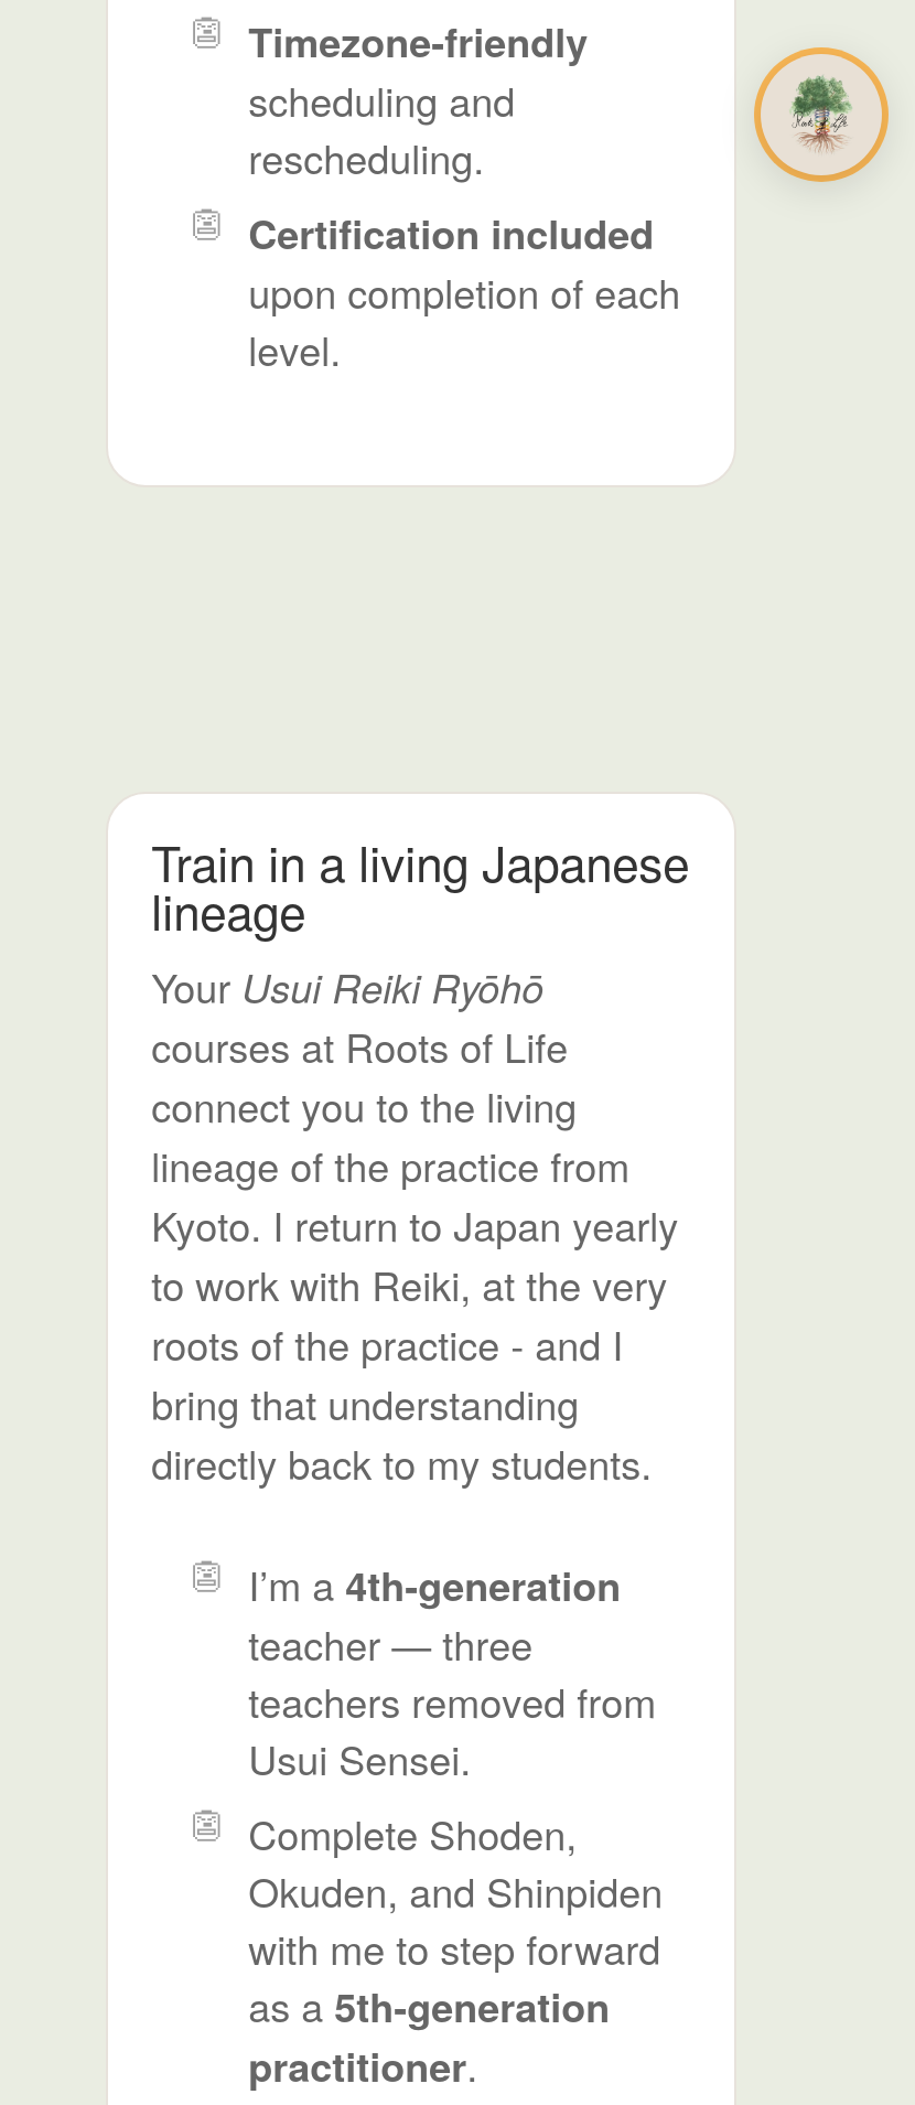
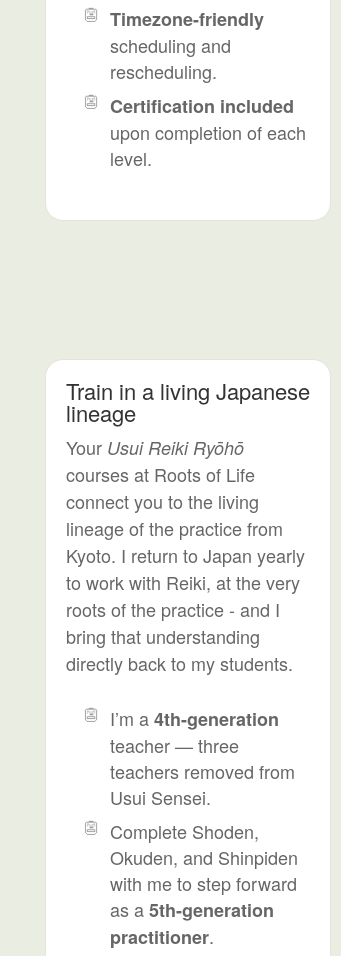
- [image]
